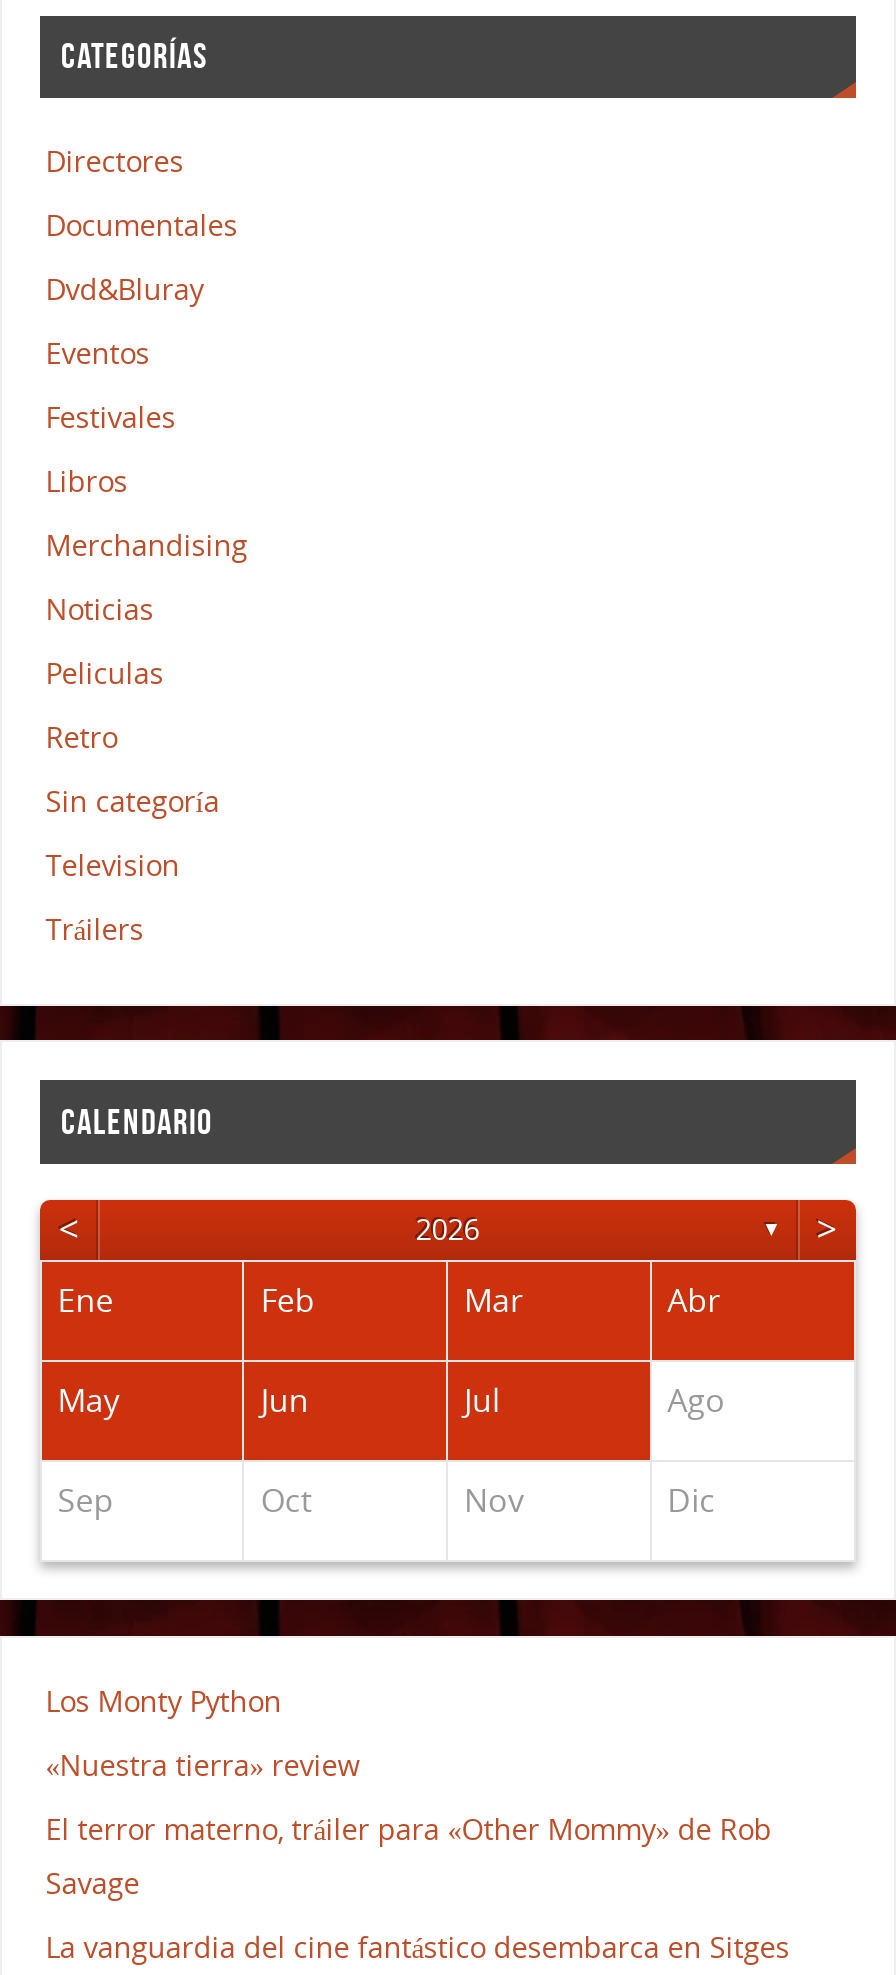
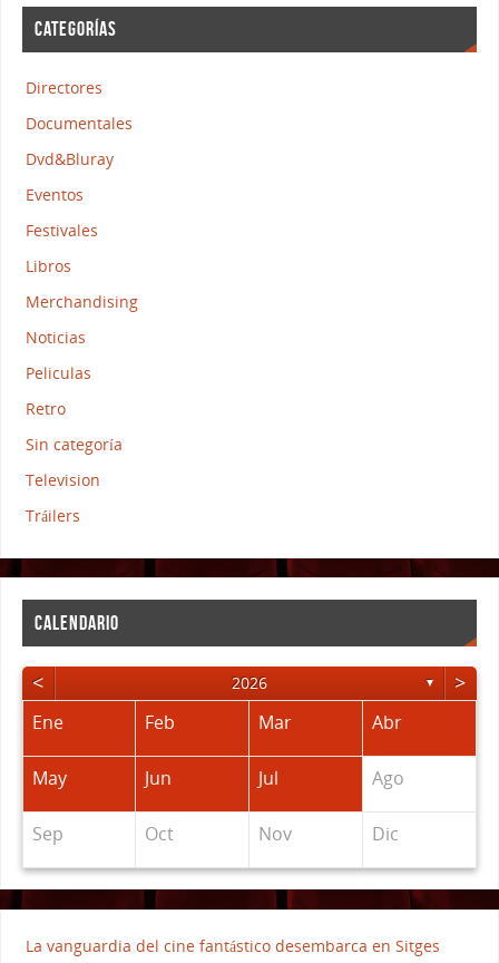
- Los Monty Python
- «Nuestra tierra» review
- El terror materno, tráiler para «Other Mommy» de Rob
- Savage
